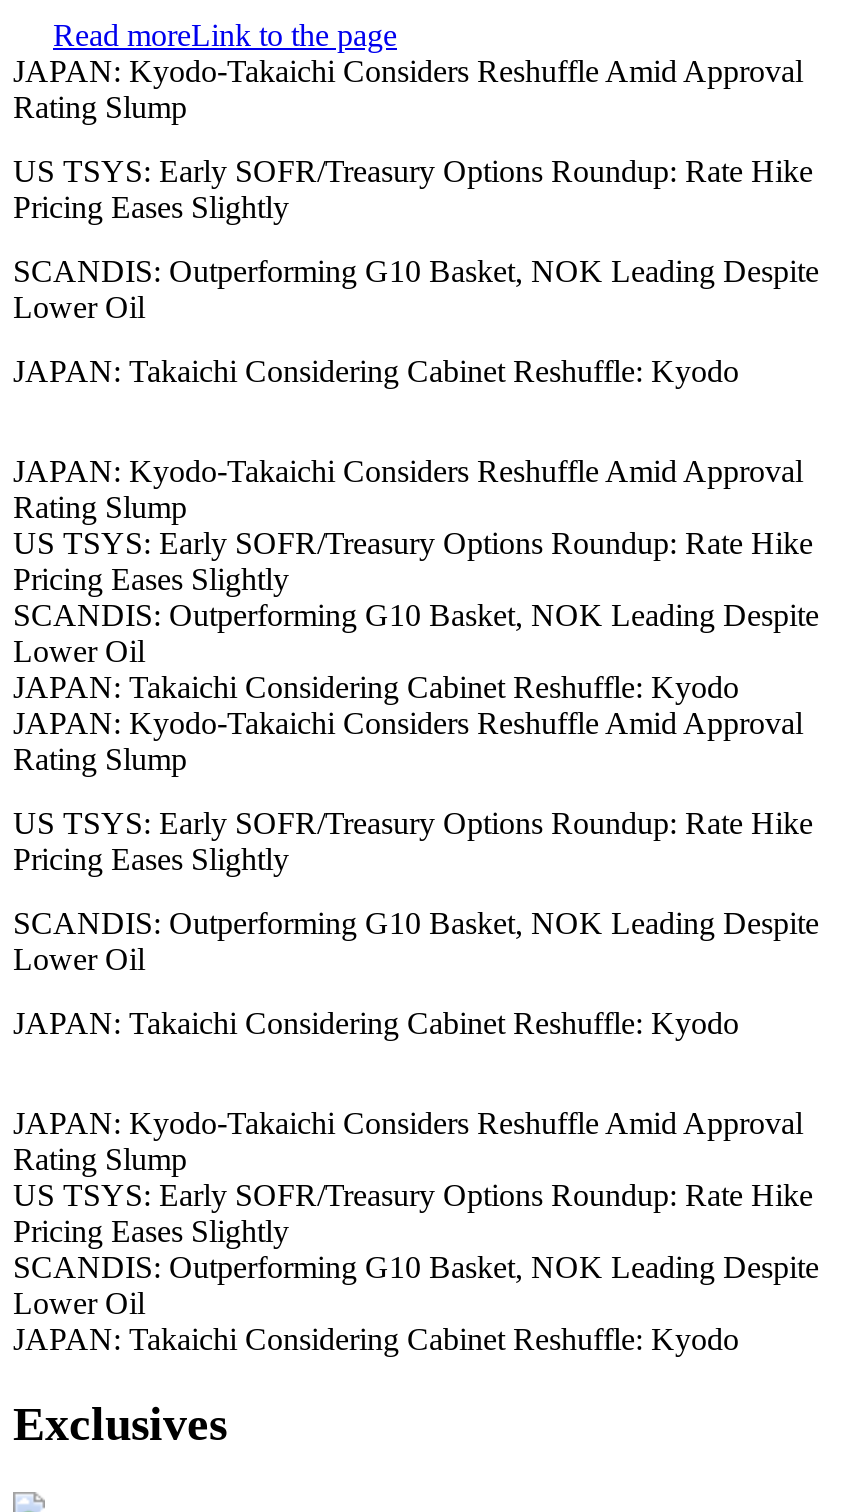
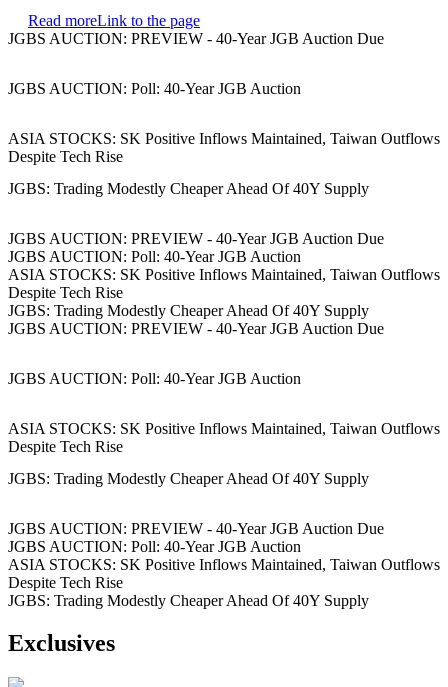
- JAPAN: Kyodo-Takaichi Considers Reshuffle Amid Approval
- Rating Slump
+ JGBS AUCTION: PREVIEW - 40-Year JGB Auction Due

- US TSYS: Early SOFR/Treasury Options Roundup: Rate Hike
- Pricing Eases Slightly
+ JGBS AUCTION: Poll: 40-Year JGB Auction

- SCANDIS: Outperforming G10 Basket, NOK Leading Despite
- Lower Oil
+ ASIA STOCKS: SK Positive Inflows Maintained, Taiwan Outflows
+ Despite Tech Rise

- JAPAN: Takaichi Considering Cabinet Reshuffle: Kyodo
+ JGBS: Trading Modestly Cheaper Ahead Of 40Y Supply

- JAPAN: Kyodo-Takaichi Considers Reshuffle Amid Approval
- Rating Slump
- US TSYS: Early SOFR/Treasury Options Roundup: Rate Hike
- Pricing Eases Slightly
- SCANDIS: Outperforming G10 Basket, NOK Leading Despite
- Lower Oil
- JAPAN: Takaichi Considering Cabinet Reshuffle: Kyodo
- JAPAN: Kyodo-Takaichi Considers Reshuffle Amid Approval
- Rating Slump
+ JGBS AUCTION: PREVIEW - 40-Year JGB Auction Due
+ JGBS AUCTION: Poll: 40-Year JGB Auction
+ ASIA STOCKS: SK Positive Inflows Maintained, Taiwan Outflows
+ Despite Tech Rise
+ JGBS: Trading Modestly Cheaper Ahead Of 40Y Supply
+ JGBS AUCTION: PREVIEW - 40-Year JGB Auction Due

- US TSYS: Early SOFR/Treasury Options Roundup: Rate Hike
- Pricing Eases Slightly
+ JGBS AUCTION: Poll: 40-Year JGB Auction

- SCANDIS: Outperforming G10 Basket, NOK Leading Despite
- Lower Oil
+ ASIA STOCKS: SK Positive Inflows Maintained, Taiwan Outflows
+ Despite Tech Rise

- JAPAN: Takaichi Considering Cabinet Reshuffle: Kyodo
+ JGBS: Trading Modestly Cheaper Ahead Of 40Y Supply

- JAPAN: Kyodo-Takaichi Considers Reshuffle Amid Approval
- Rating Slump
- US TSYS: Early SOFR/Treasury Options Roundup: Rate Hike
- Pricing Eases Slightly
- SCANDIS: Outperforming G10 Basket, NOK Leading Despite
- Lower Oil
- JAPAN: Takaichi Considering Cabinet Reshuffle: Kyodo
+ JGBS AUCTION: PREVIEW - 40-Year JGB Auction Due
+ JGBS AUCTION: Poll: 40-Year JGB Auction
+ ASIA STOCKS: SK Positive Inflows Maintained, Taiwan Outflows
+ Despite Tech Rise
+ JGBS: Trading Modestly Cheaper Ahead Of 40Y Supply
